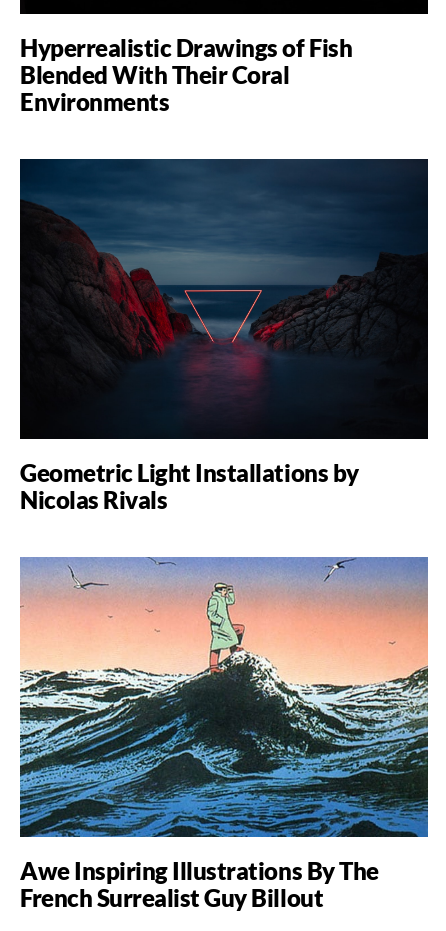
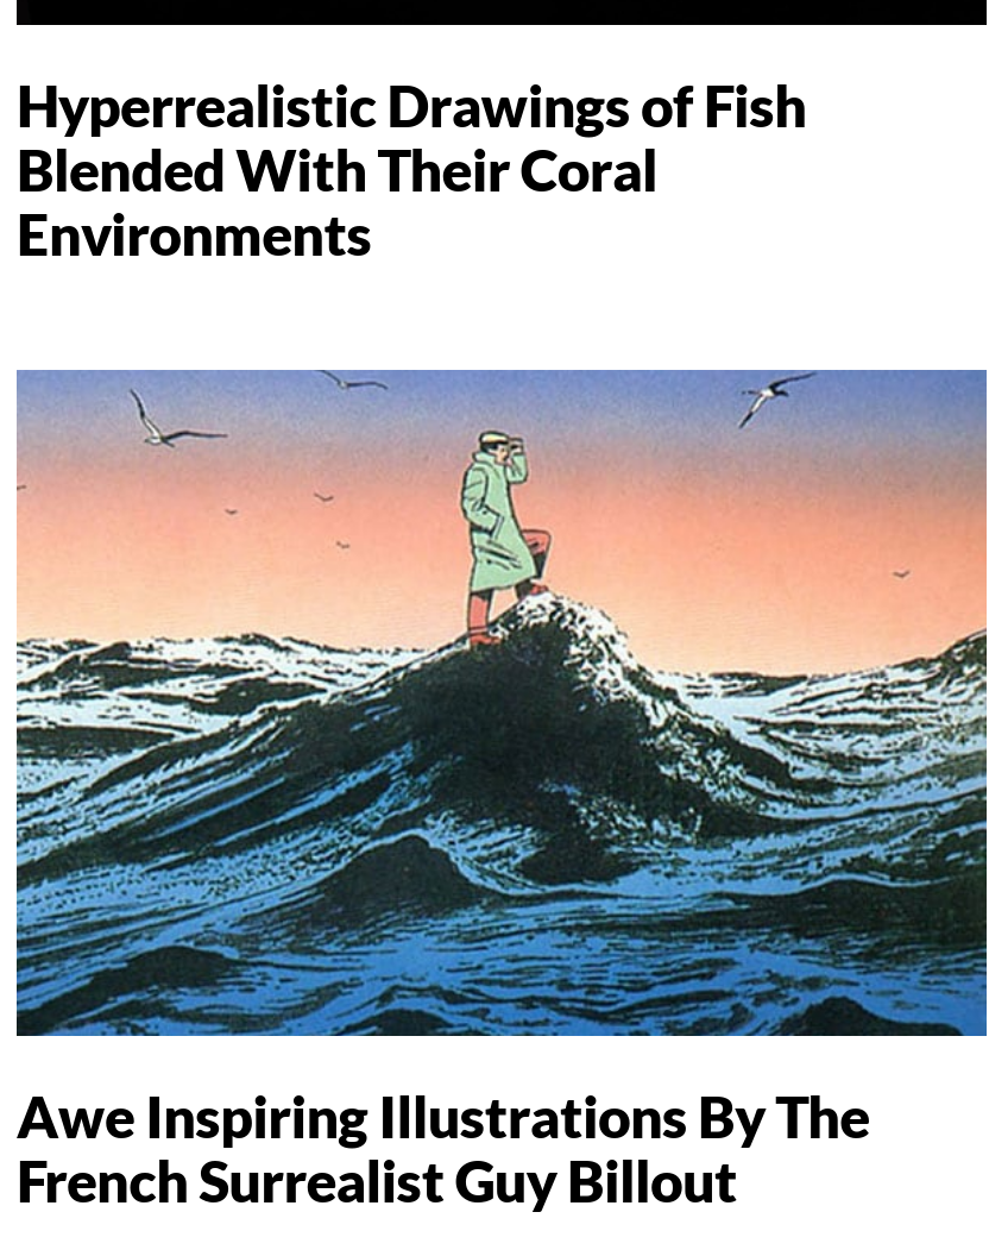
- [image]
- Geometric Light Installations by
- Nicolas Rivals
